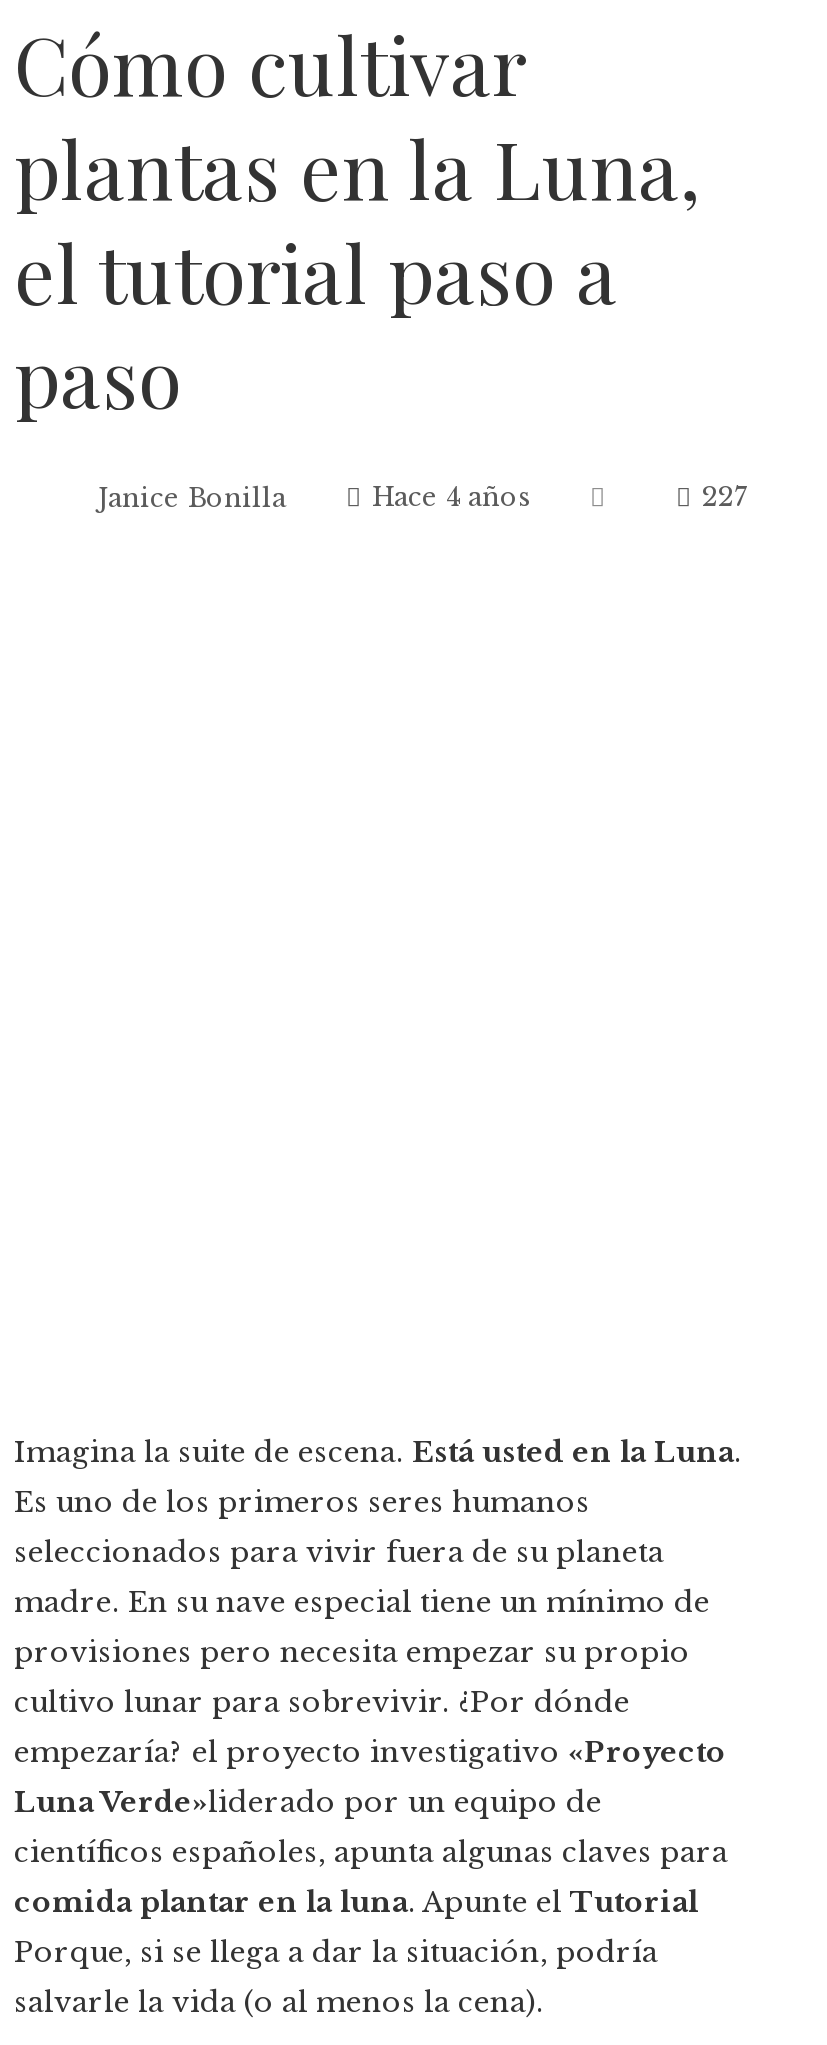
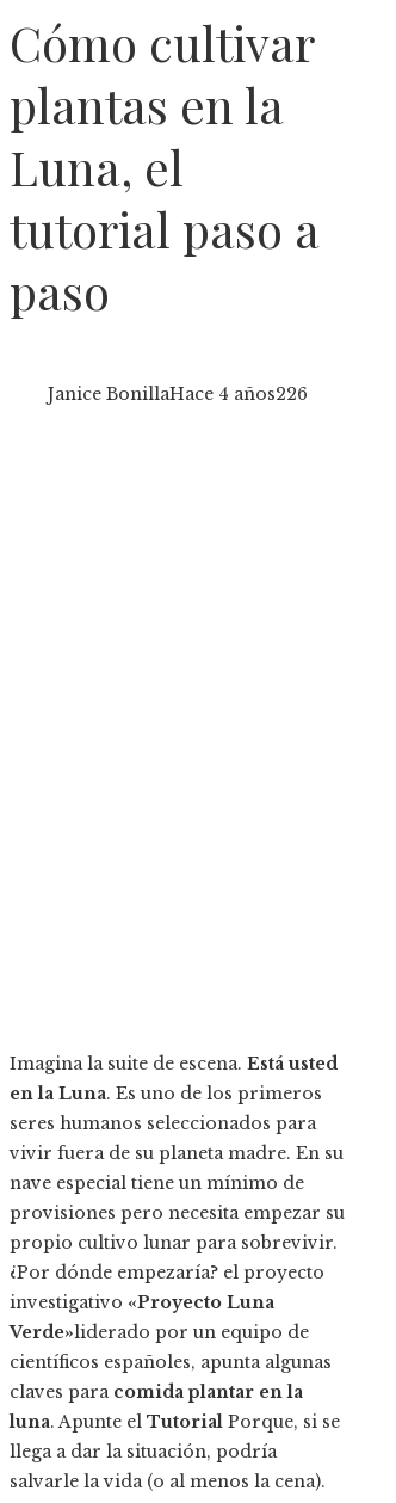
- Janice Bonilla
- Hace 4 años
- 227
+ Janice BonillaHace 4 años226
